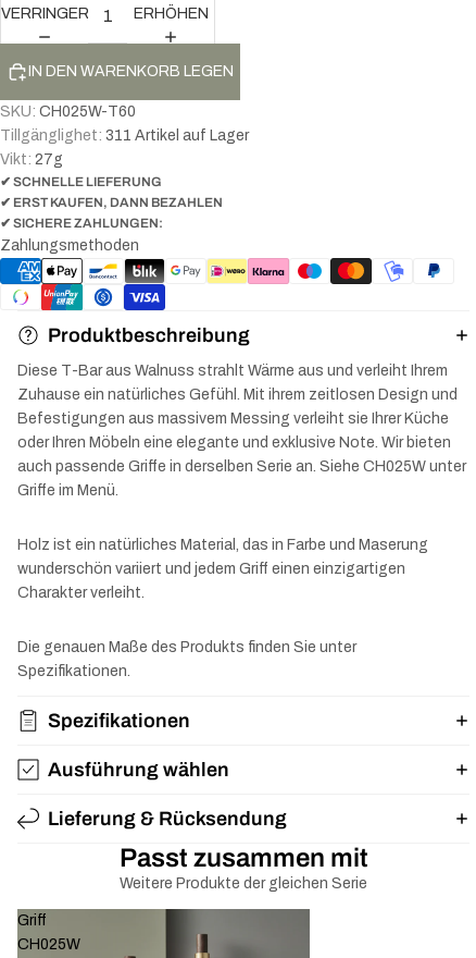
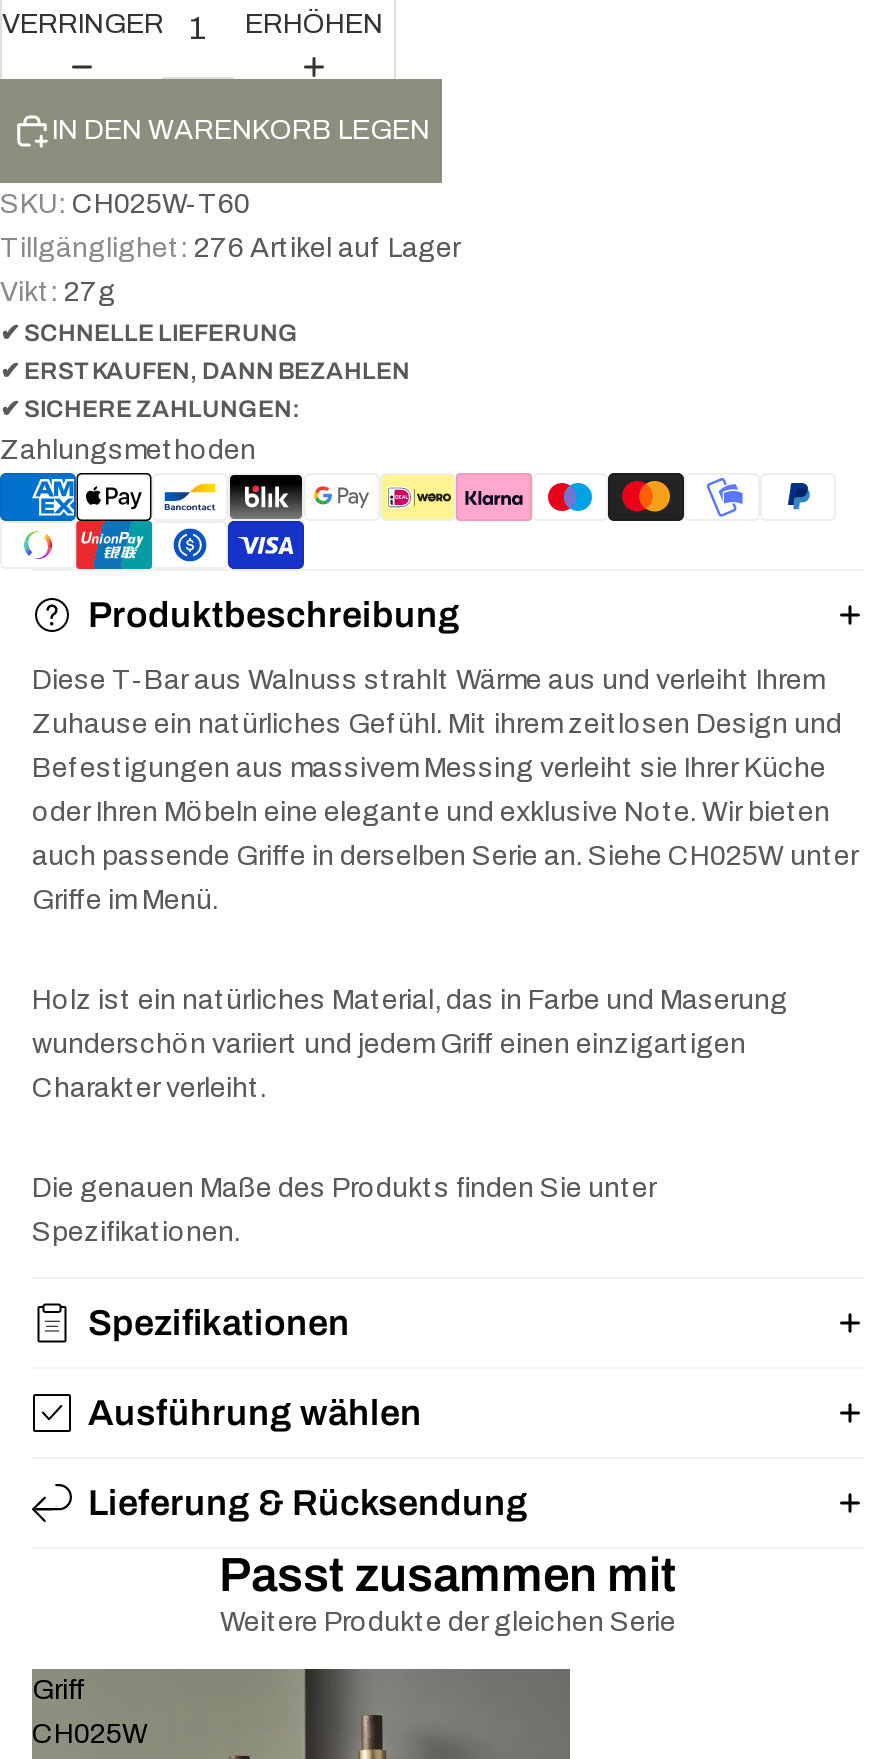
- Tillgänglighet: 311 Artikel auf Lager
+ Tillgänglighet: 276 Artikel auf Lager
